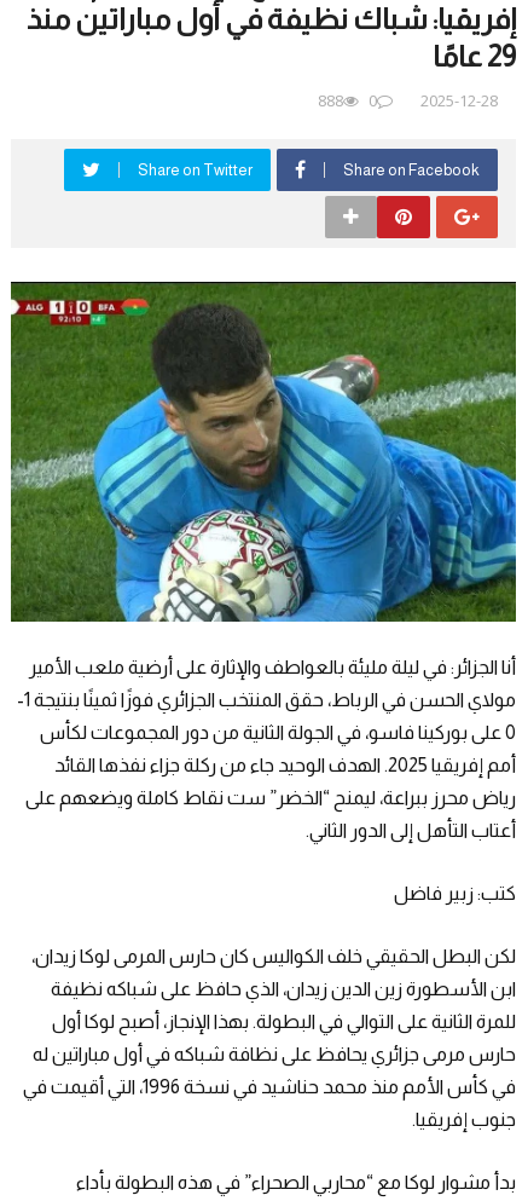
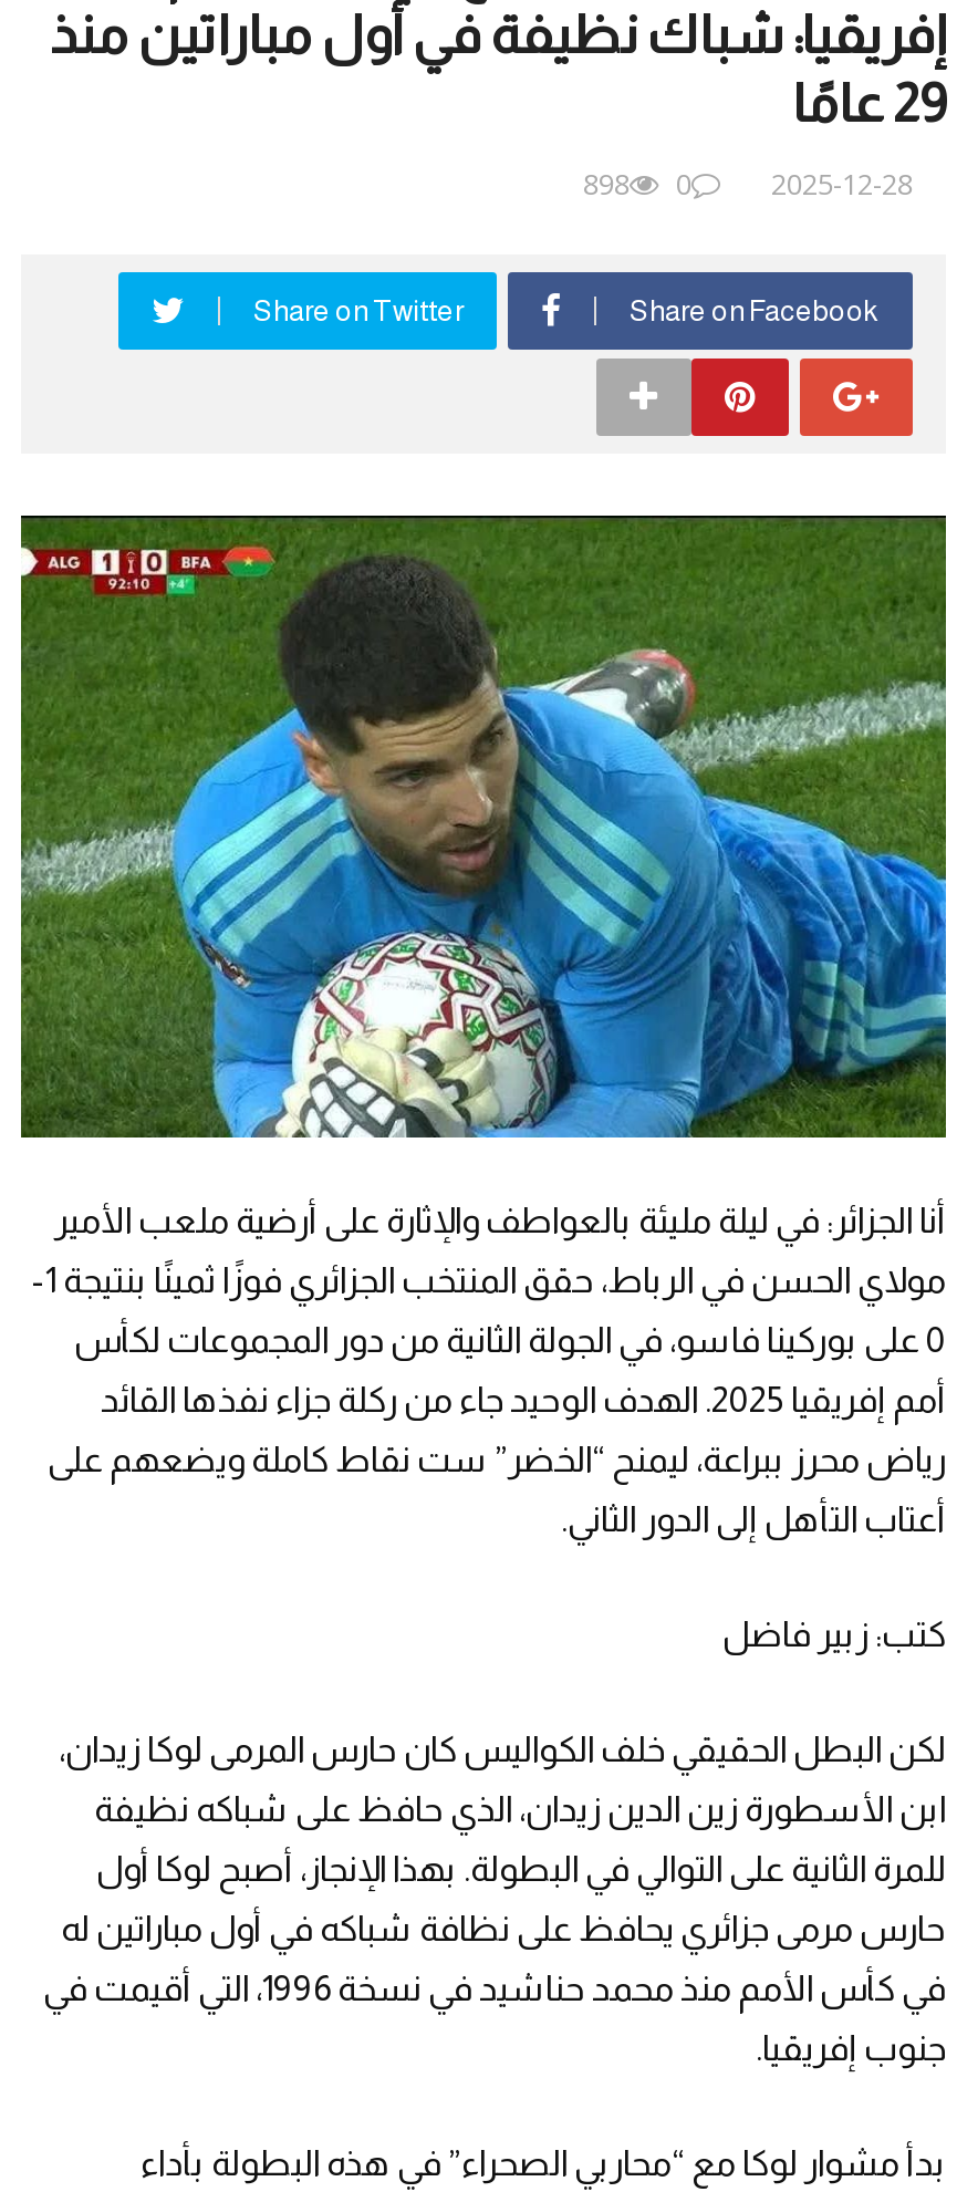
- 888 0 2025-12-28
+ 898 0 2025-12-28
